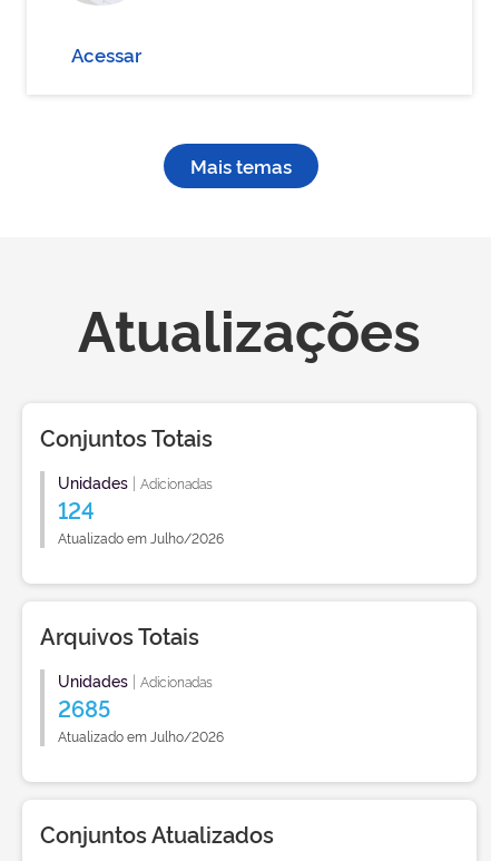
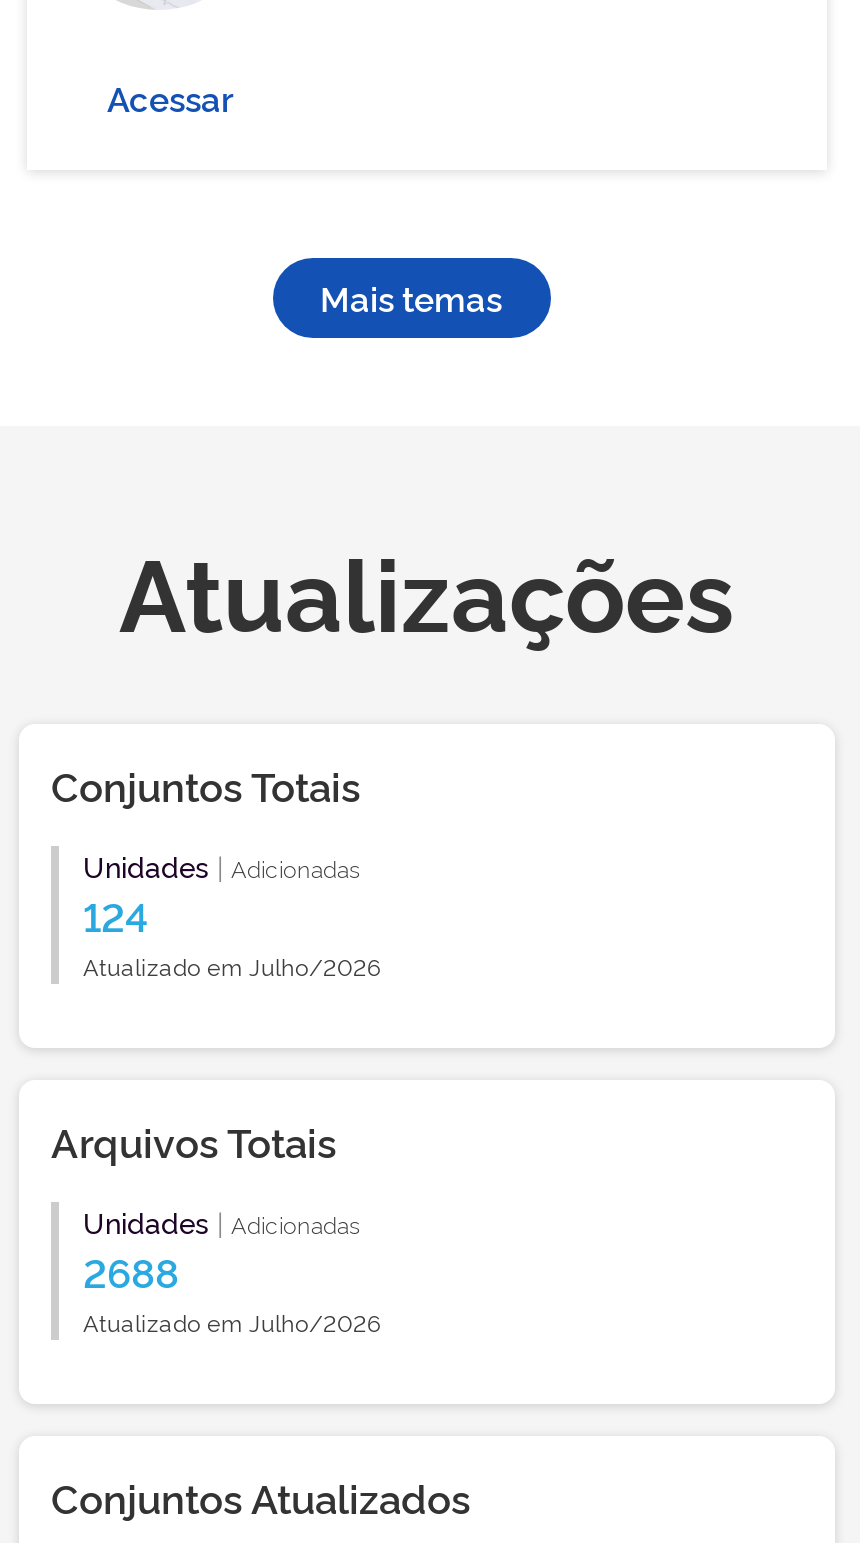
- 2685
+ 2688
